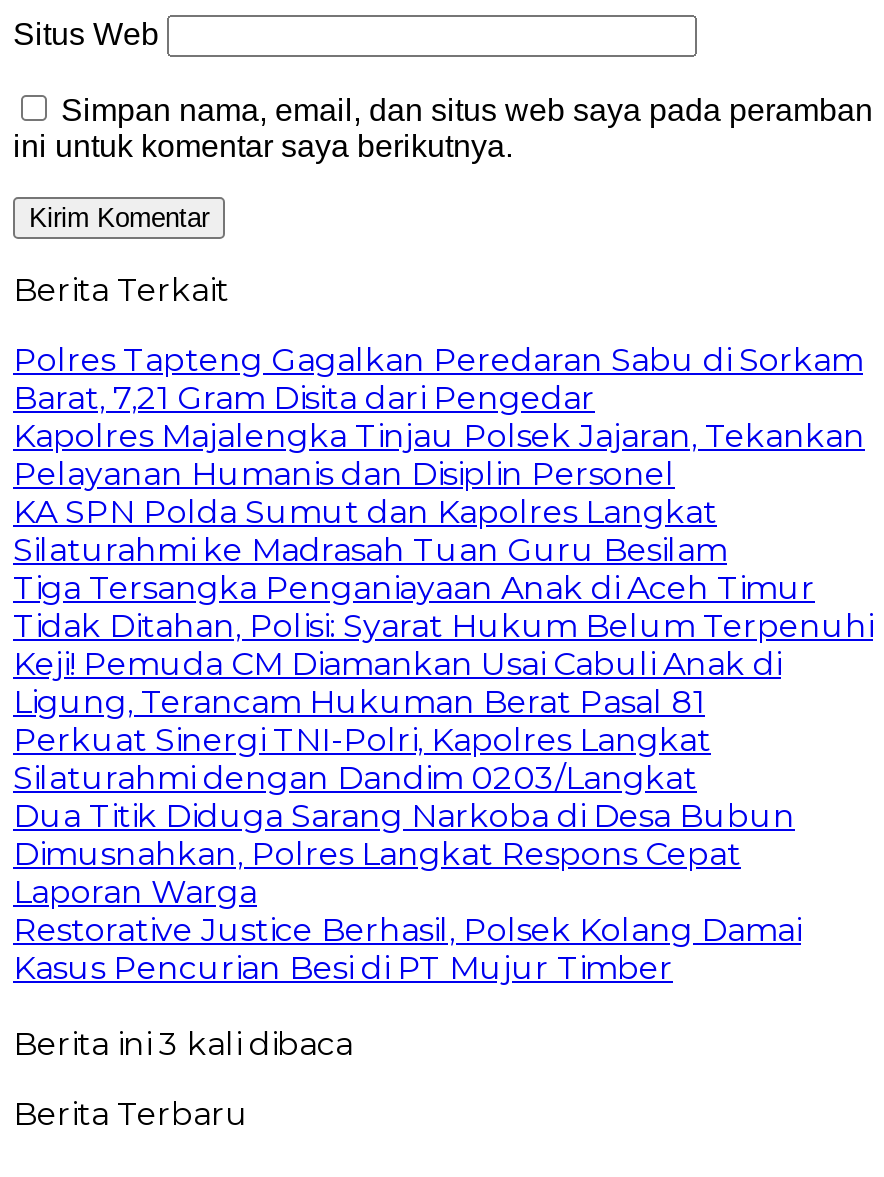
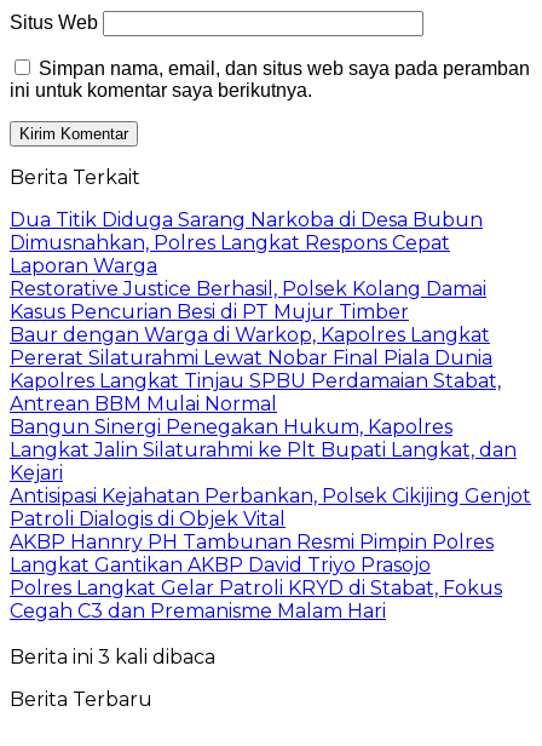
- Polres Tapteng Gagalkan Peredaran Sabu di Sorkam
- Barat, 7,21 Gram Disita dari Pengedar
- Kapolres Majalengka Tinjau Polsek Jajaran, Tekankan
- Pelayanan Humanis dan Disiplin Personel
- KA SPN Polda Sumut dan Kapolres Langkat
- Silaturahmi ke Madrasah Tuan Guru Besilam
- Tiga Tersangka Penganiayaan Anak di Aceh Timur
- Tidak Ditahan, Polisi: Syarat Hukum Belum Terpenuhi
- Keji! Pemuda CM Diamankan Usai Cabuli Anak di
- Ligung, Terancam Hukuman Berat Pasal 81
- Perkuat Sinergi TNI-Polri, Kapolres Langkat
- Silaturahmi dengan Dandim 0203/Langkat

moved up: Dua Titik Diduga Sarang Narkoba di Desa Bubun | Dimusnahkan, Polres Langkat Respons Cepat | Laporan Warga | Restorative Justice Berhasil, Polsek Kolang Damai | Kasus Pencurian Besi di PT Mujur Timber

+ Baur dengan Warga di Warkop, Kapolres Langkat
+ Pererat Silaturahmi Lewat Nobar Final Piala Dunia
+ Kapolres Langkat Tinjau SPBU Perdamaian Stabat,
+ Antrean BBM Mulai Normal
+ Bangun Sinergi Penegakan Hukum, Kapolres
+ Langkat Jalin Silaturahmi ke Plt Bupati Langkat, dan
+ Kejari
+ Antisipasi Kejahatan Perbankan, Polsek Cikijing Genjot
+ Patroli Dialogis di Objek Vital
+ AKBP Hannry PH Tambunan Resmi Pimpin Polres
+ Langkat Gantikan AKBP David Triyo Prasojo
+ Polres Langkat Gelar Patroli KRYD di Stabat, Fokus
+ Cegah C3 dan Premanisme Malam Hari
